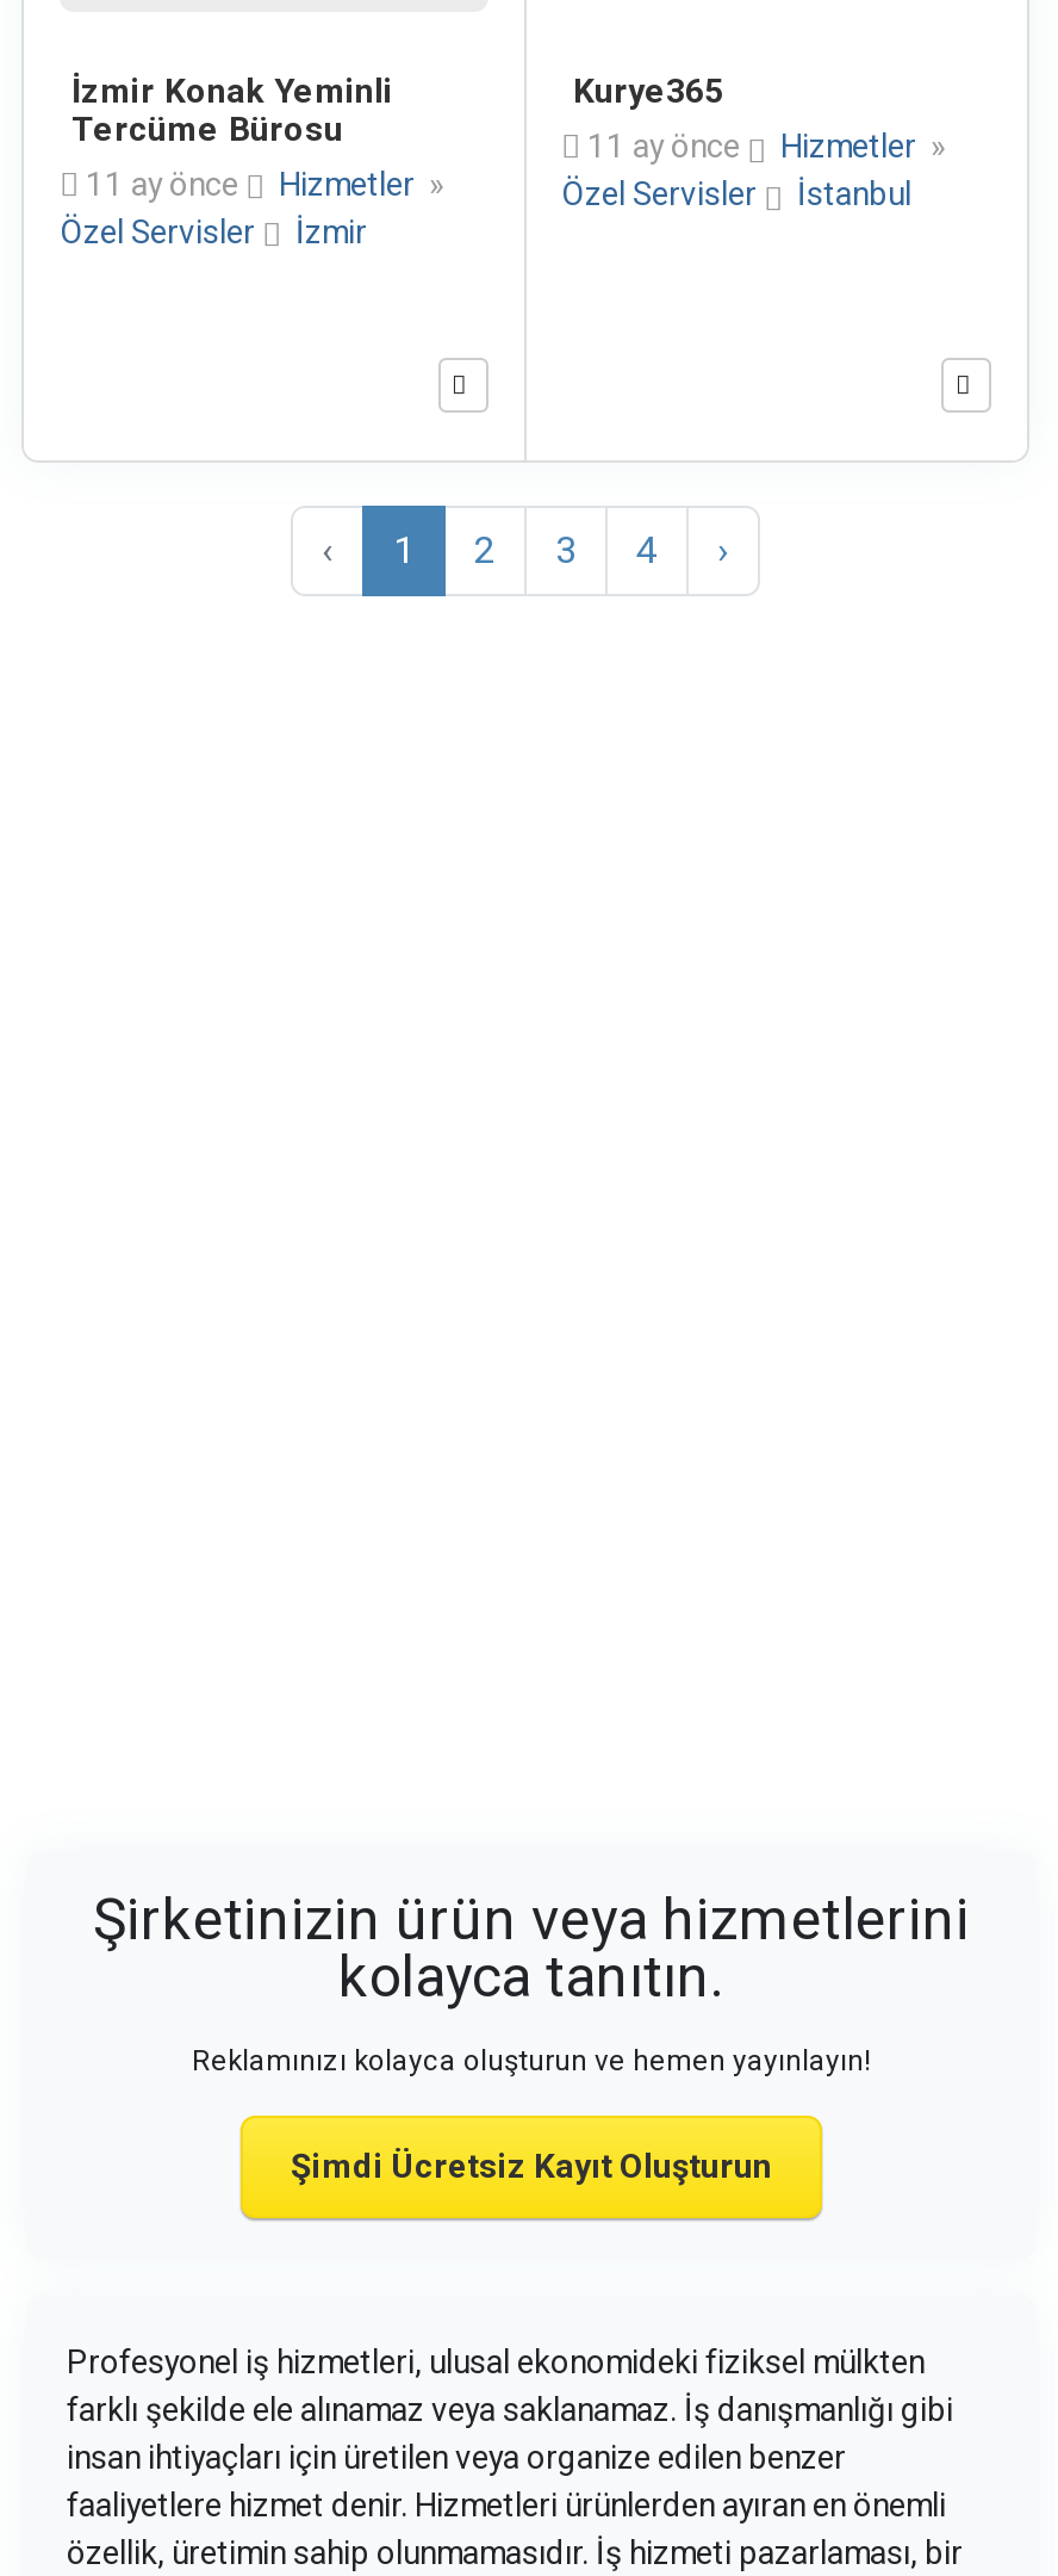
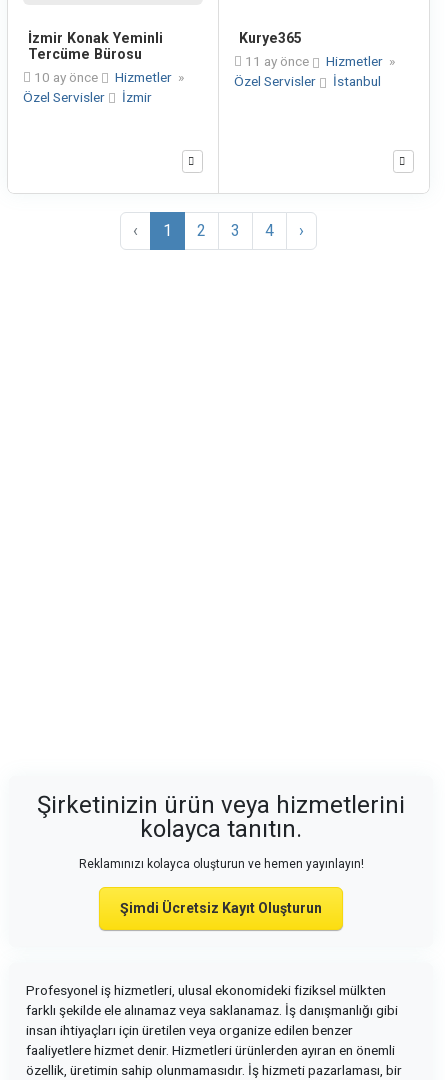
- 11 ay önce Hizmetler»
+ 10 ay önce Hizmetler»
